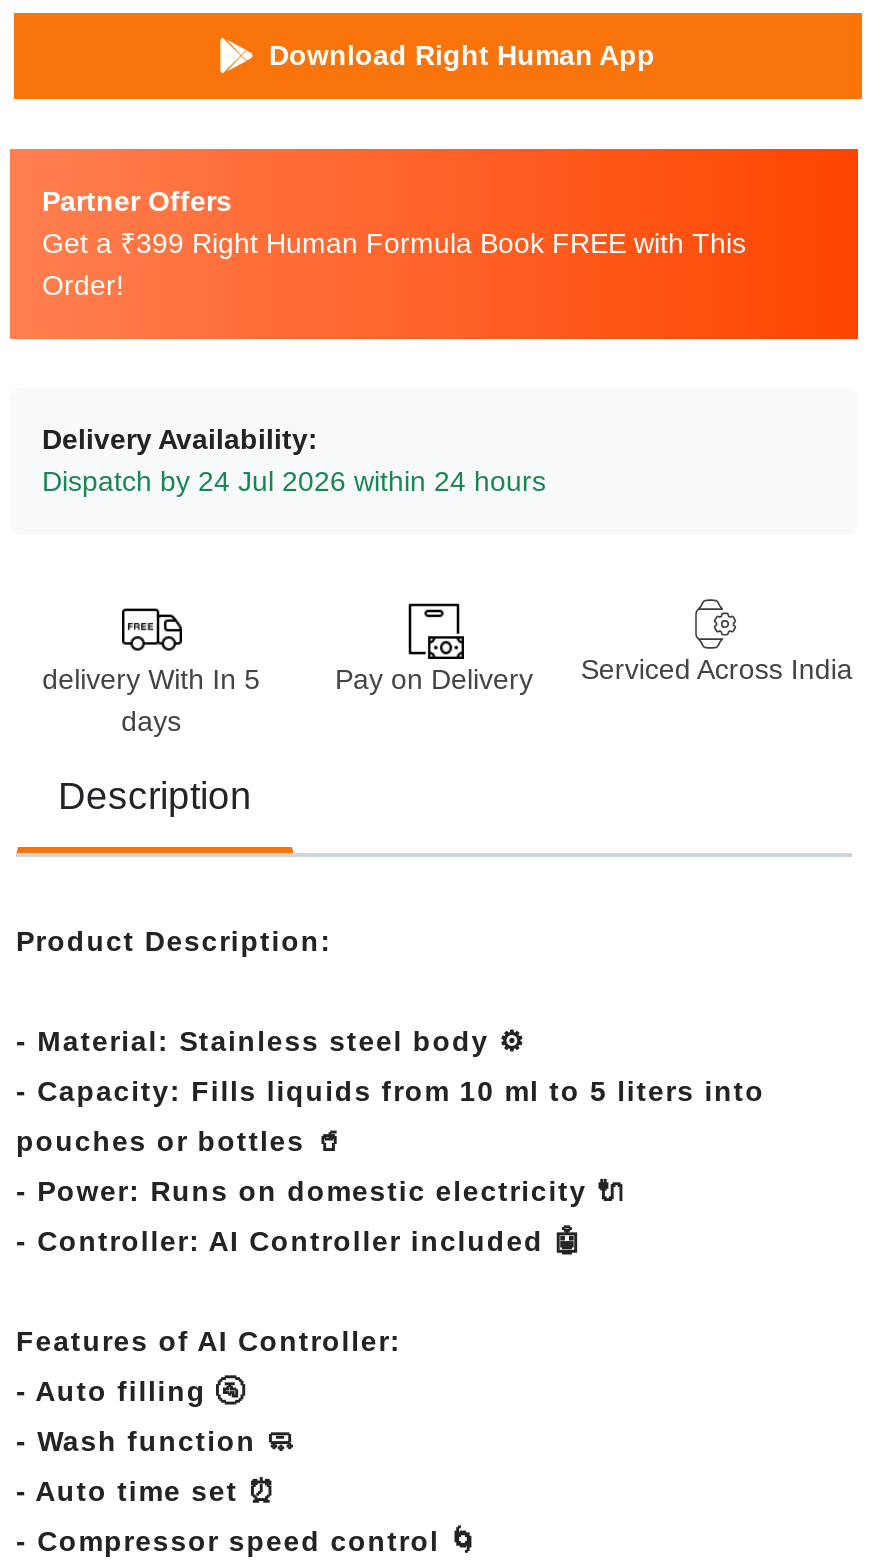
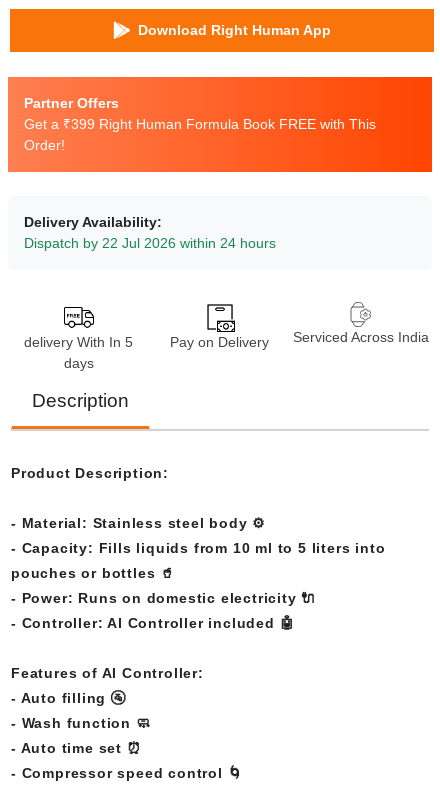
- Dispatch by 24 Jul 2026 within 24 hours
+ Dispatch by 22 Jul 2026 within 24 hours
